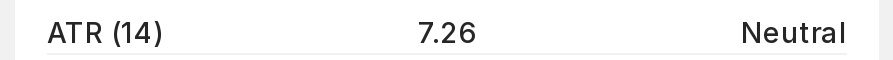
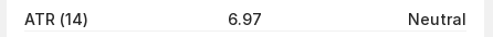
- 7.26
+ 6.97
